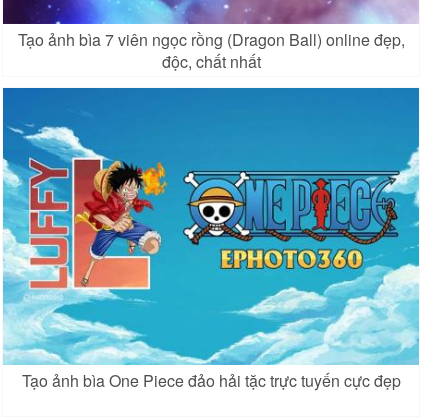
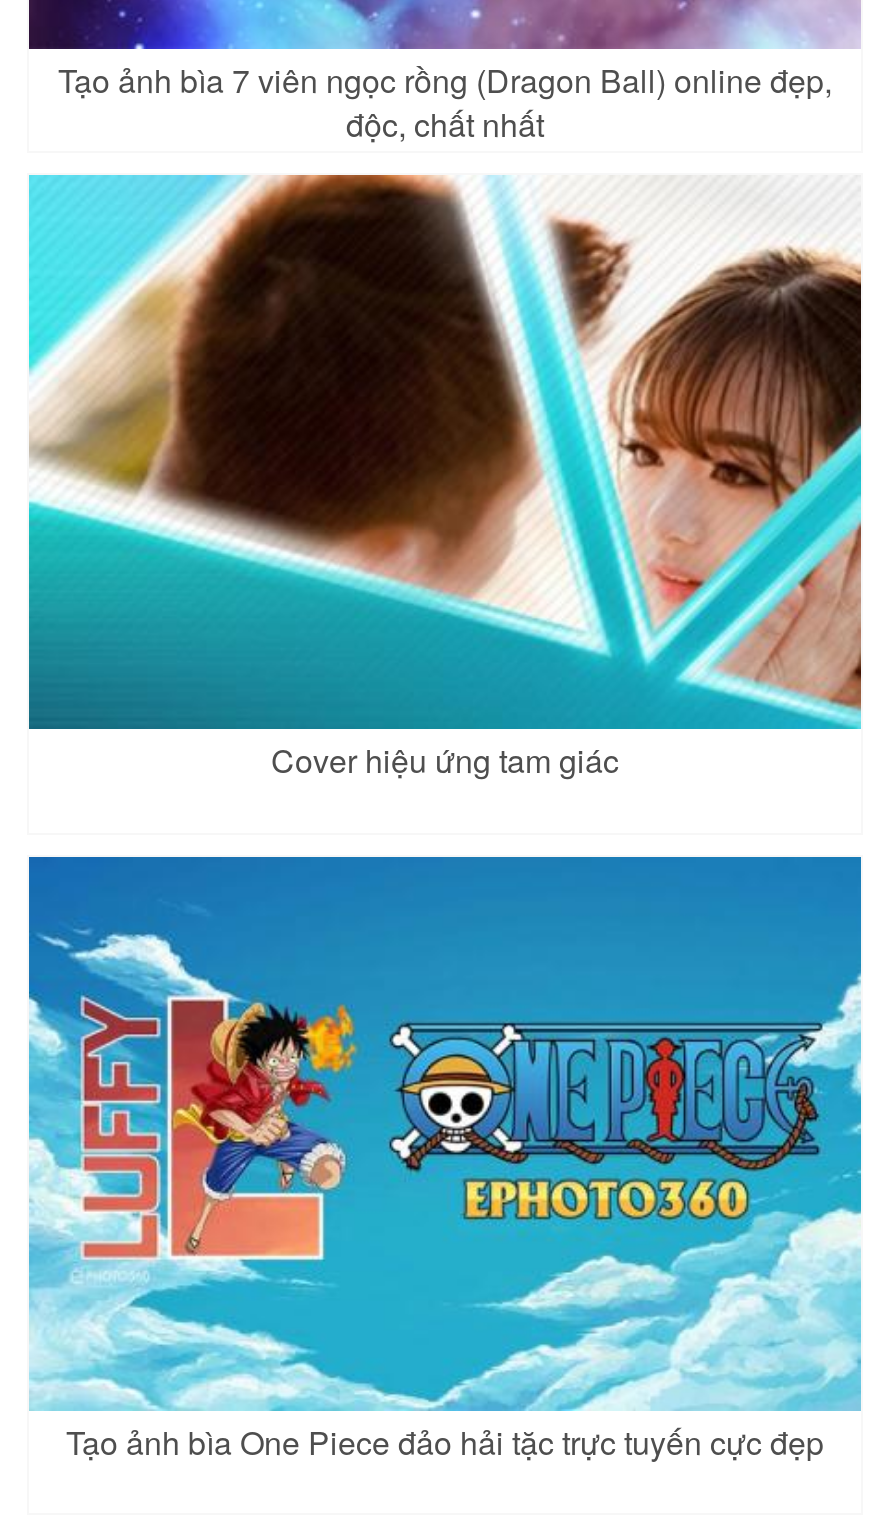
+ [image]
+ Cover hiệu ứng tam giác
